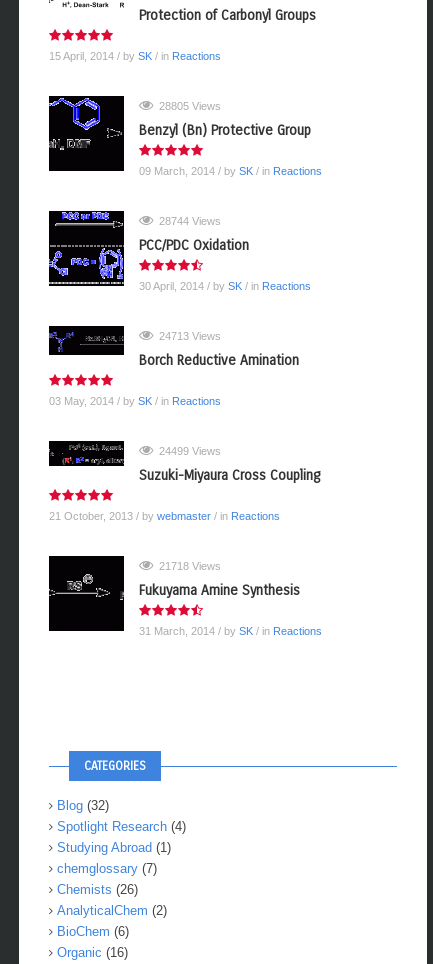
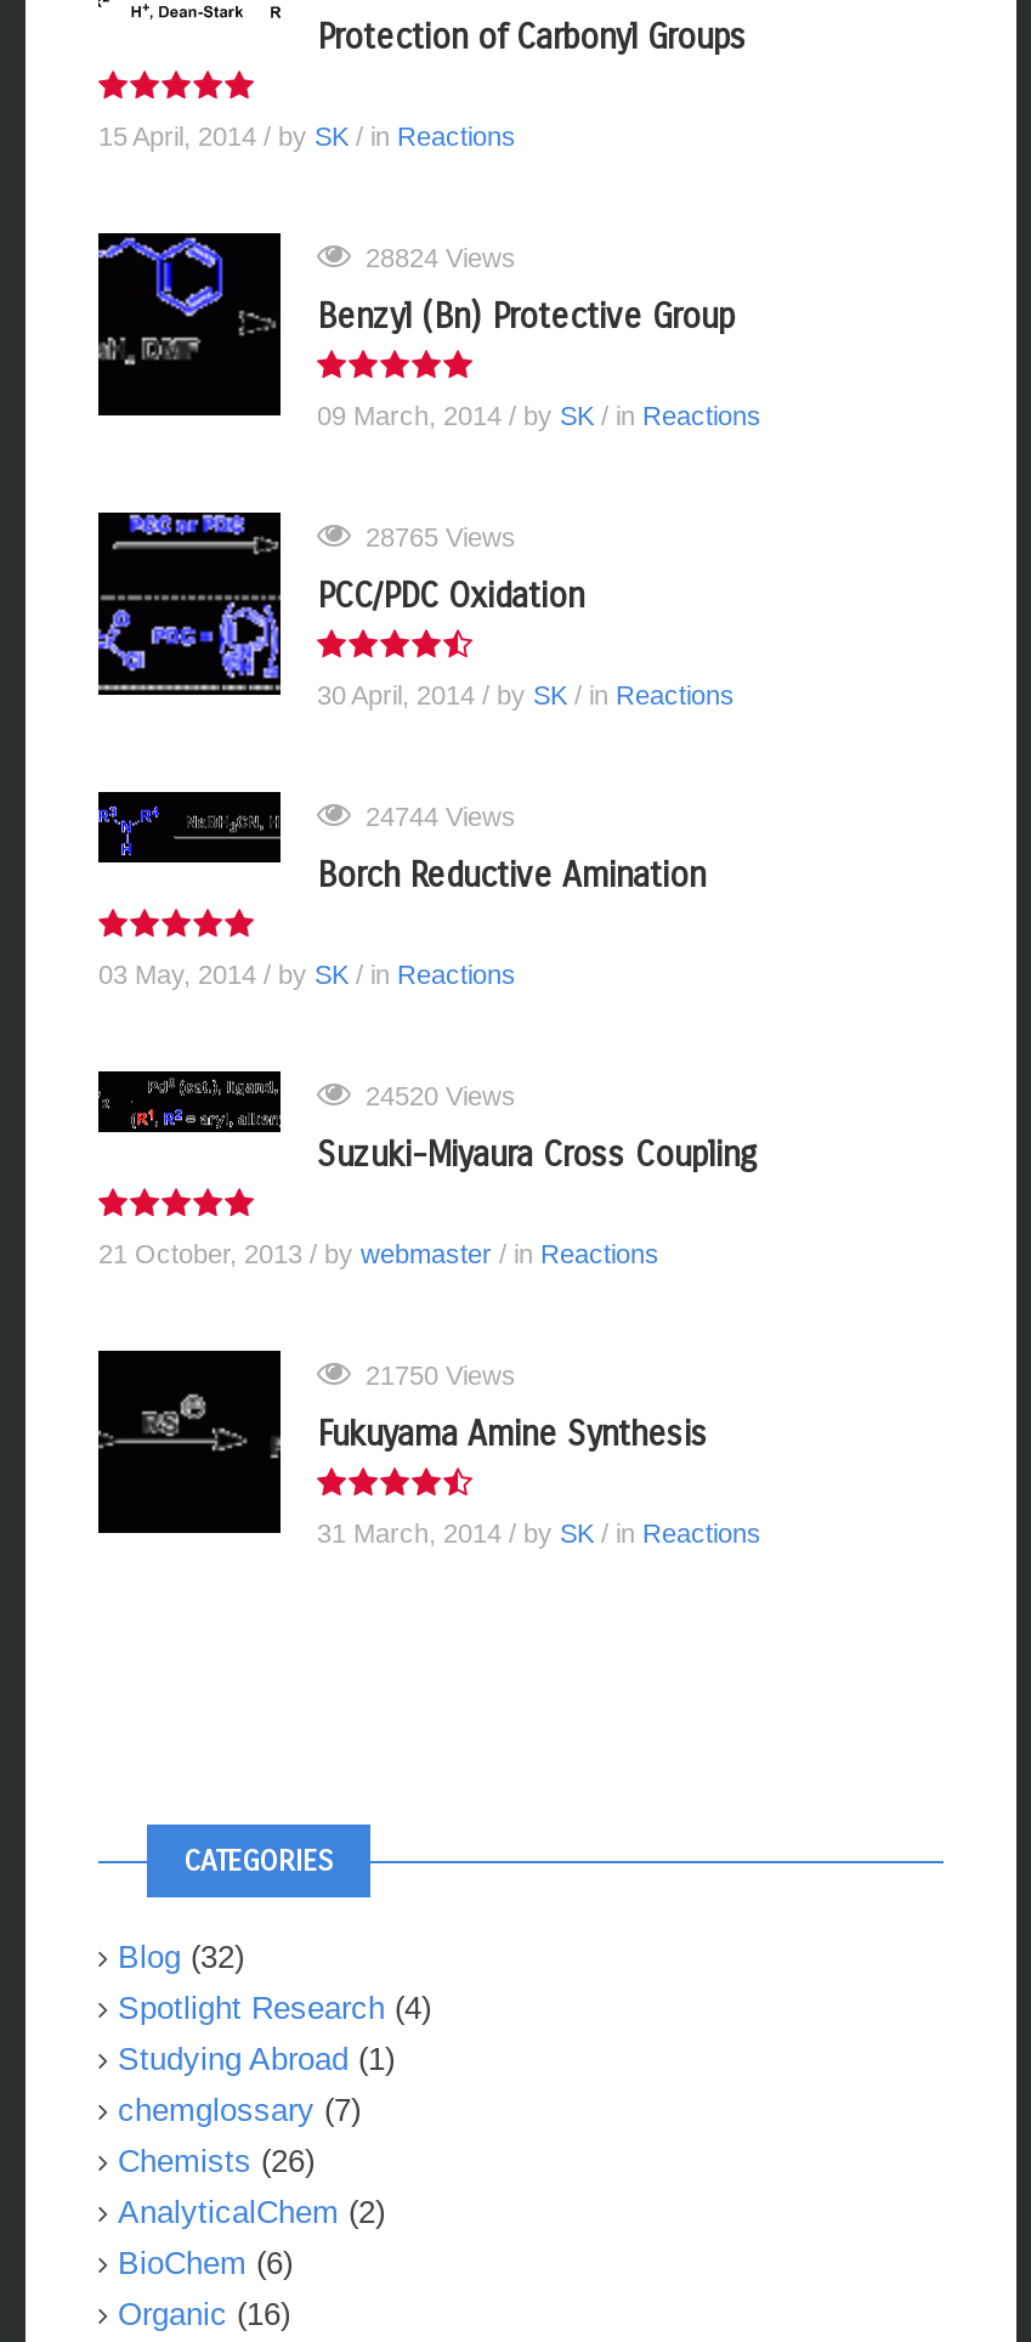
- 28805 Views
+ 28824 Views

- 28744 Views
+ 28765 Views

- 24713 Views
+ 24744 Views

- 24499 Views
+ 24520 Views

- 21718 Views
+ 21750 Views
